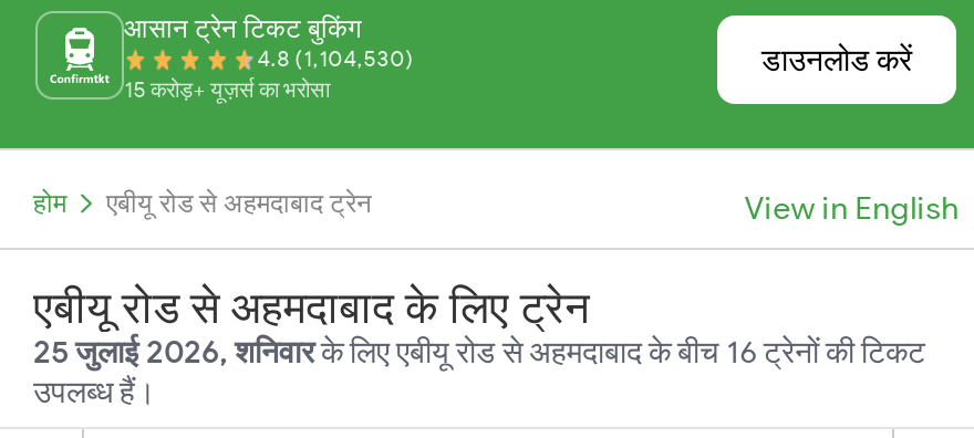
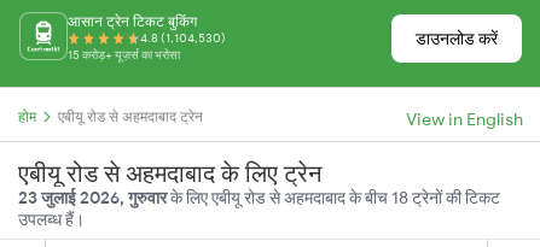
- 25 जुलाई 2026, शनिवारके लिए एबीयू रोड से अहमदाबाद के बीच 16 ट्रेनों की टिकट
+ 23 जुलाई 2026, गुरुवारके लिए एबीयू रोड से अहमदाबाद के बीच 18 ट्रेनों की टिकट
